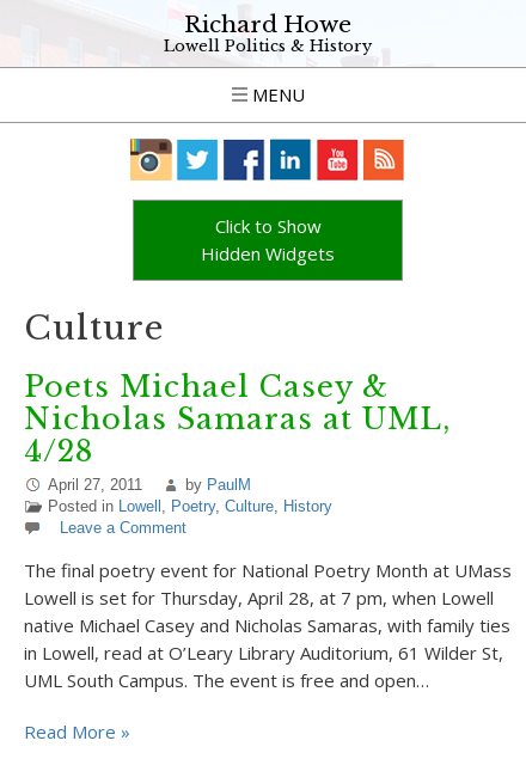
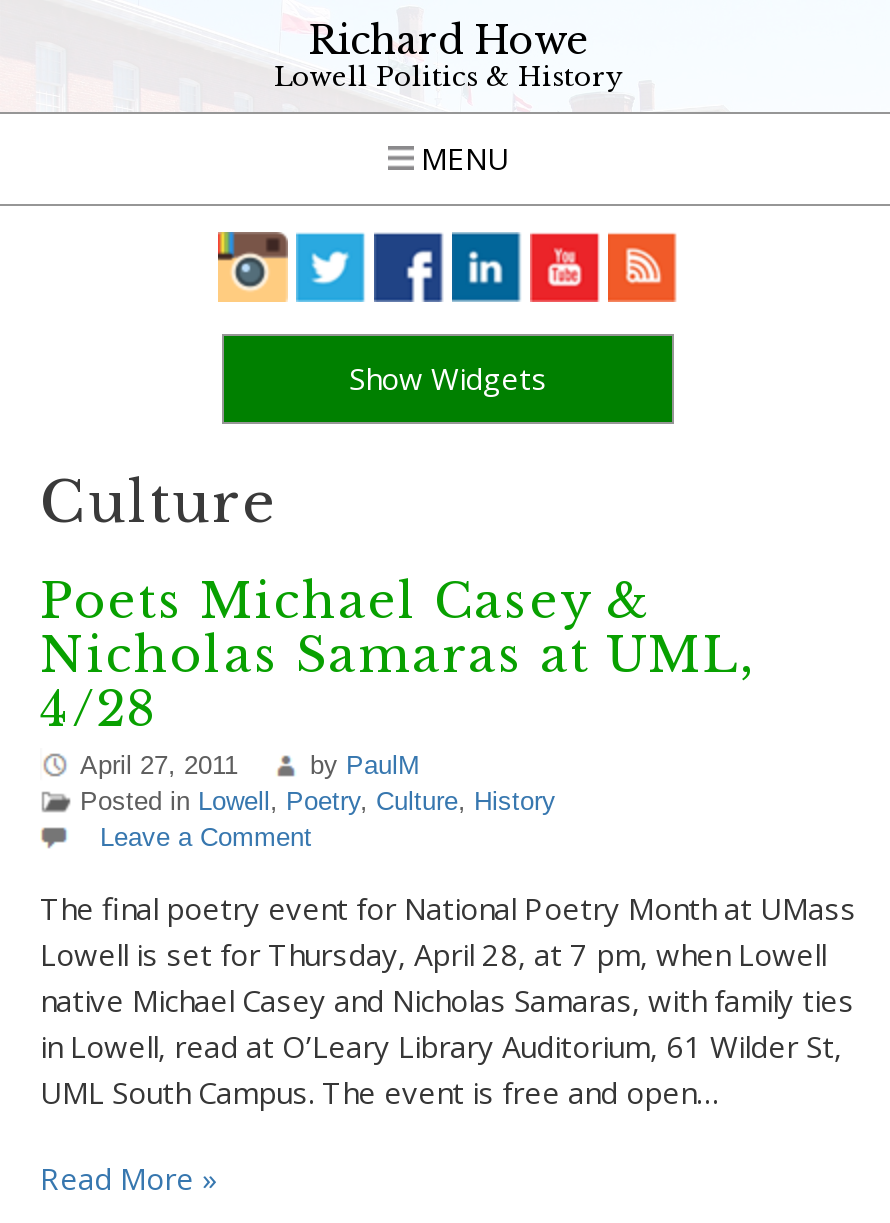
- Click to Show
- Hidden Widgets
+ Show Widgets
